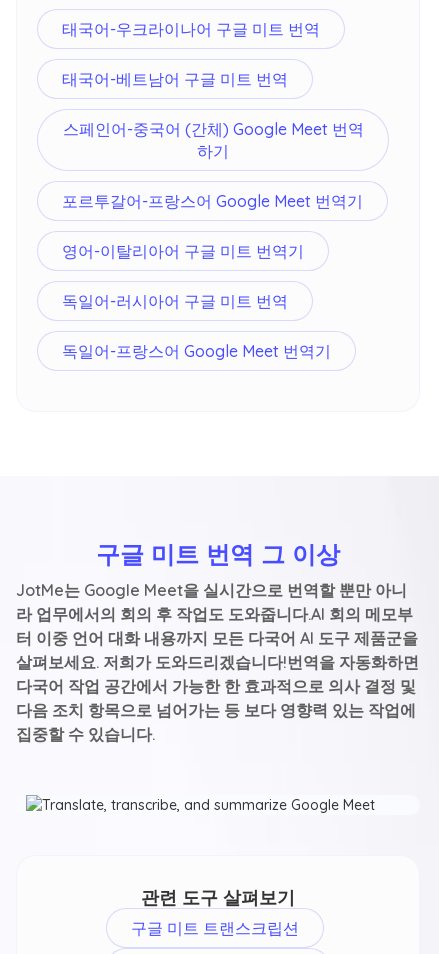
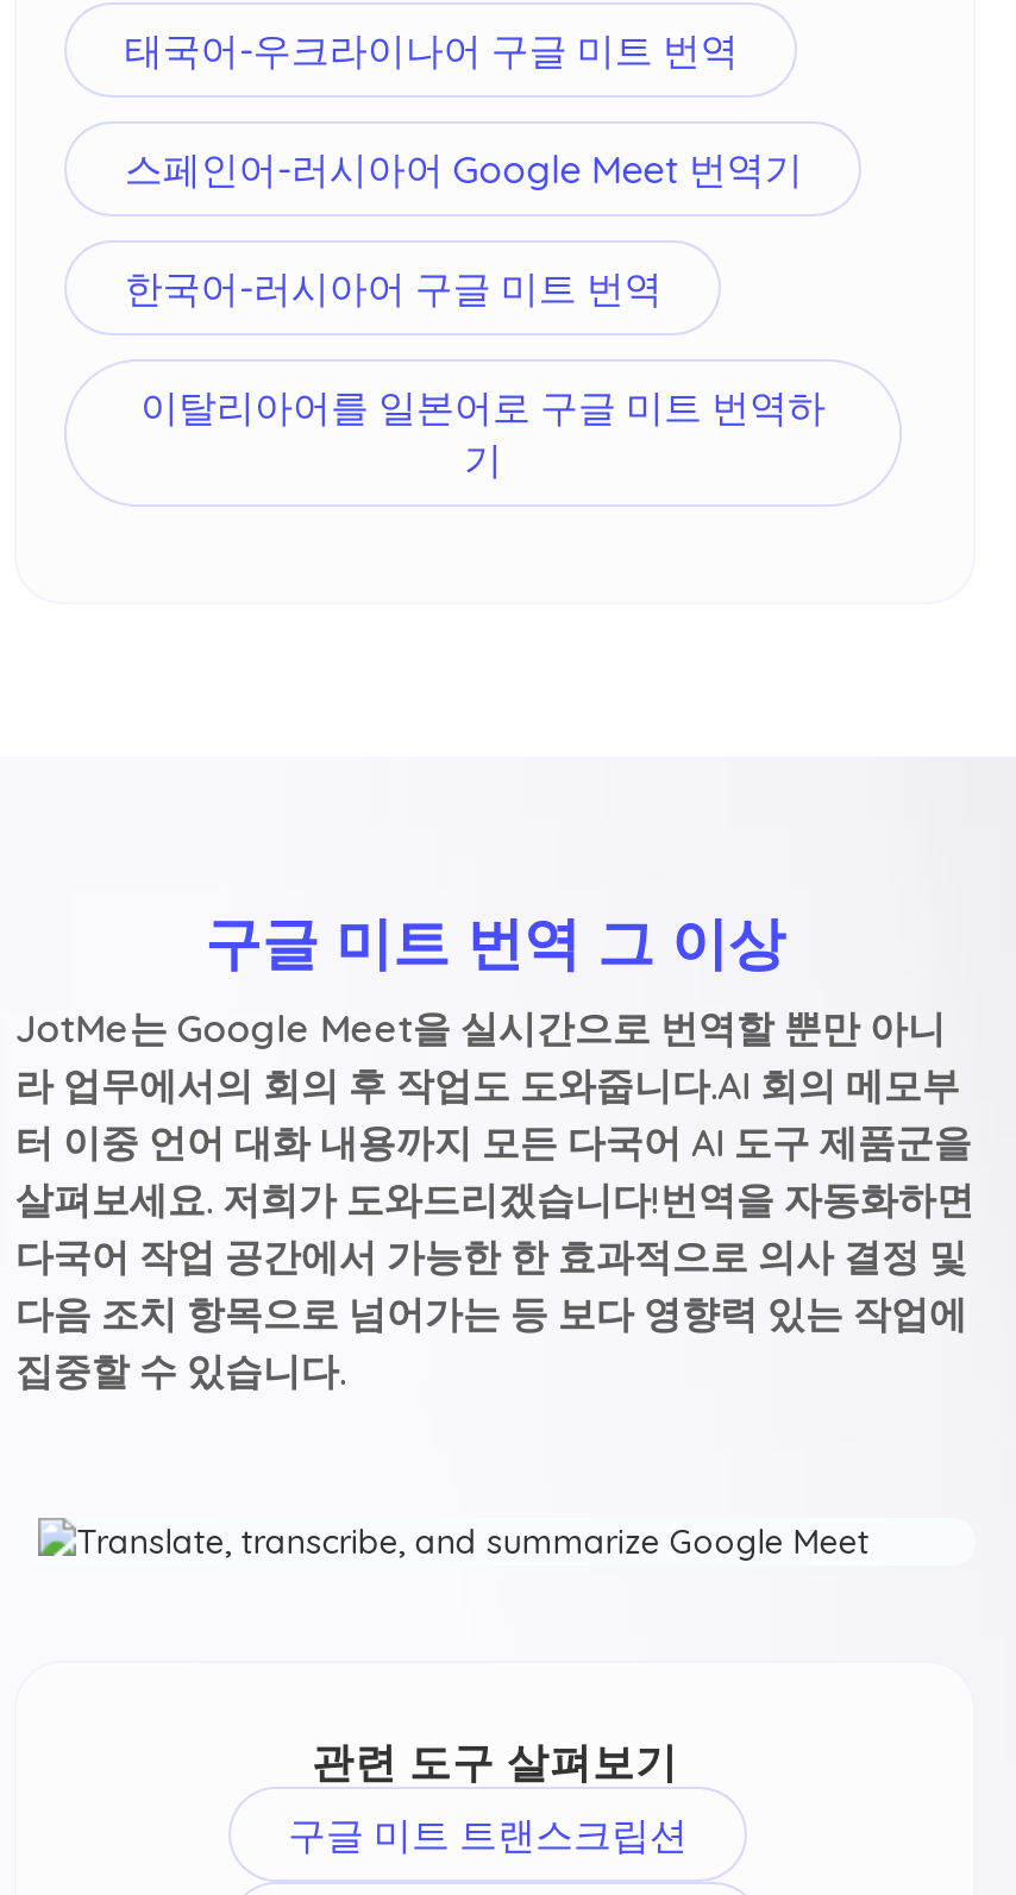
- 태국어-베트남어 구글 미트 번역
- 스페인어-중국어 (간체) Google Meet 번역
- 하기
- 포르투갈어-프랑스어 Google Meet 번역기
- 영어-이탈리아어 구글 미트 번역기
- 독일어-러시아어 구글 미트 번역
- 독일어-프랑스어 Google Meet 번역기
+ 스페인어-러시아어 Google Meet 번역기
+ 한국어-러시아어 구글 미트 번역
+ 이탈리아어를 일본어로 구글 미트 번역하
+ 기
